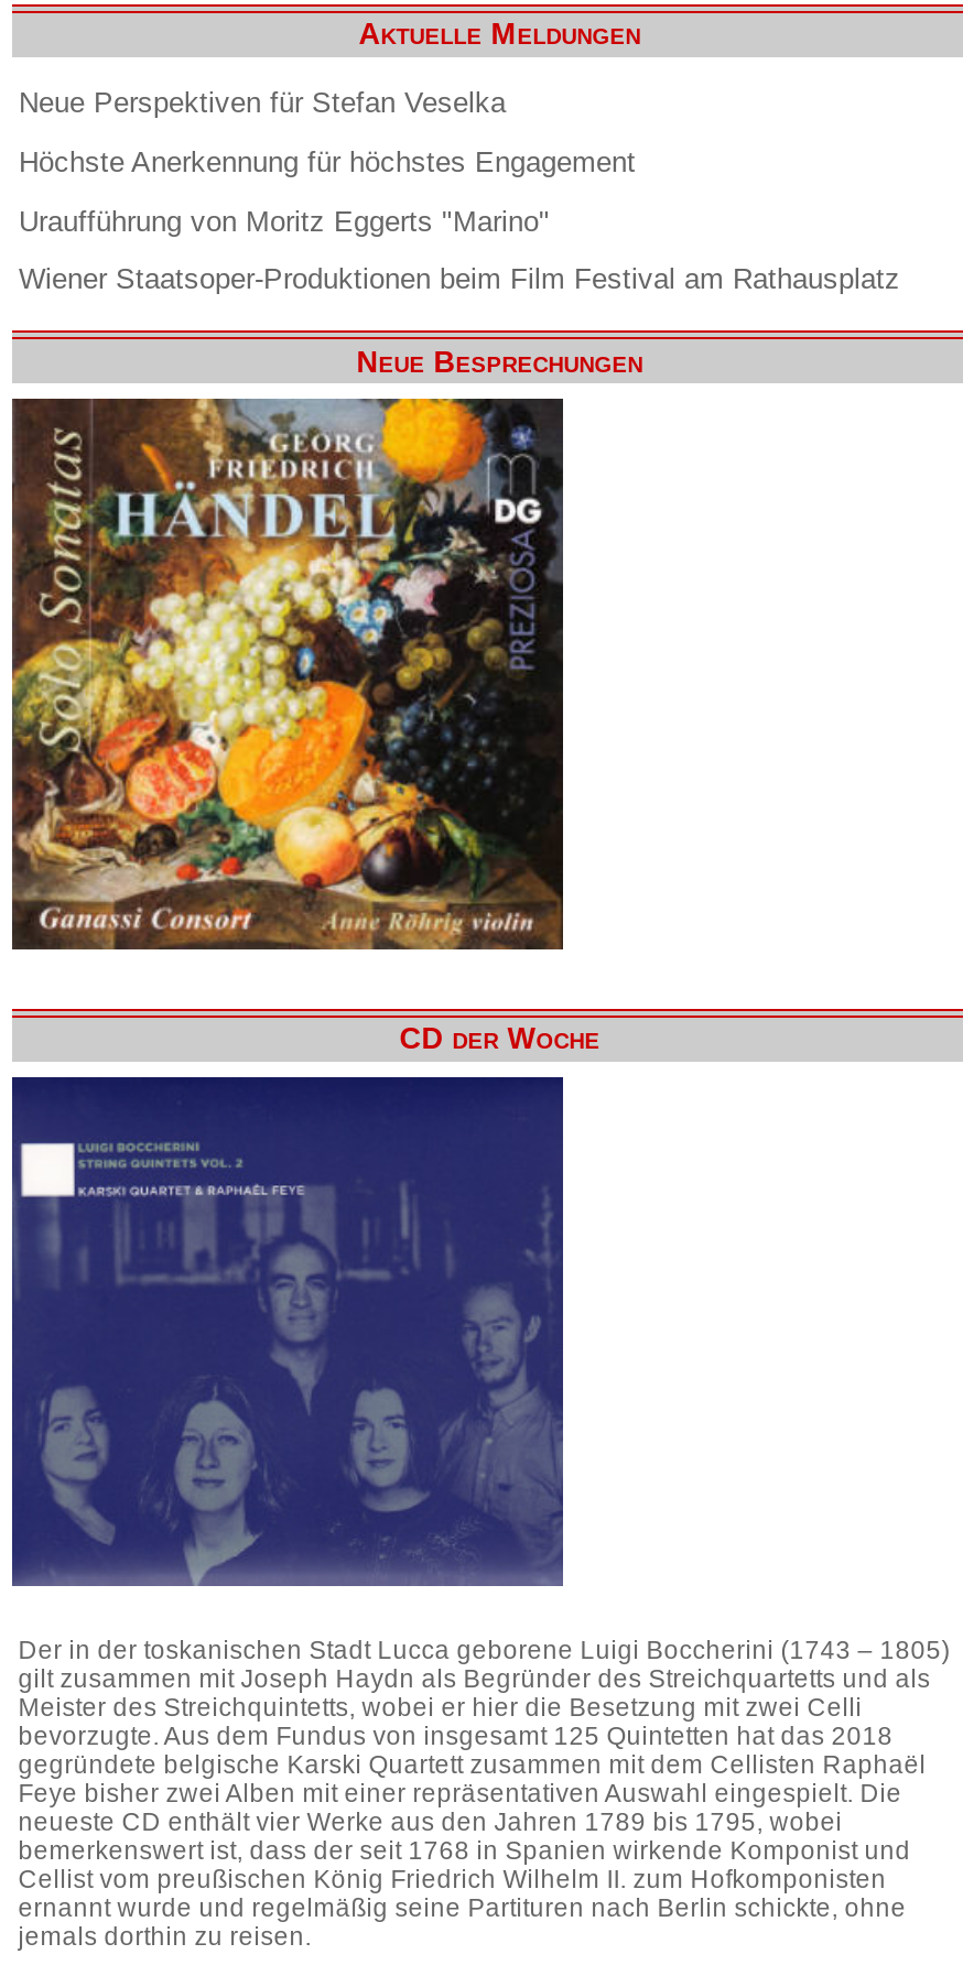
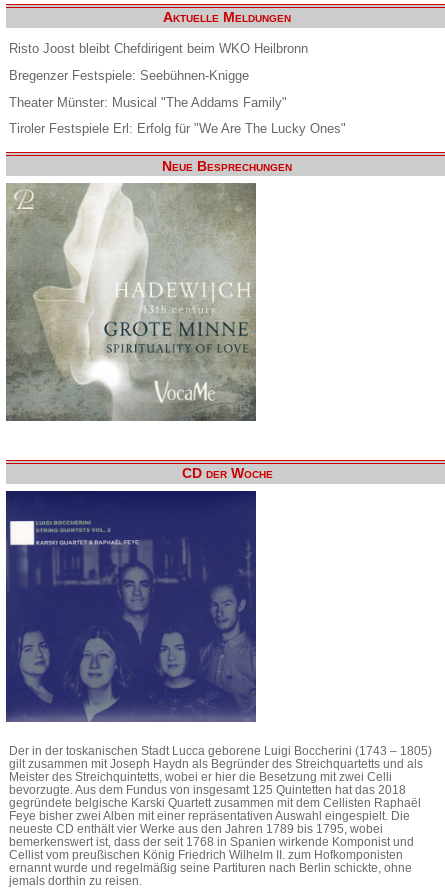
- Neue Perspektiven für Stefan Veselka
+ Risto Joost bleibt Chefdirigent beim WKO Heilbronn

- Höchste Anerkennung für höchstes Engagement
+ Bregenzer Festspiele: Seebühnen-Knigge

- Uraufführung von Moritz Eggerts "Marino"
+ Theater Münster: Musical "The Addams Family"

- Wiener Staatsoper-Produktionen beim Film Festival am Rathausplatz
+ Tiroler Festspiele Erl: Erfolg für "We Are The Lucky Ones"

- [image]
+ [image]
